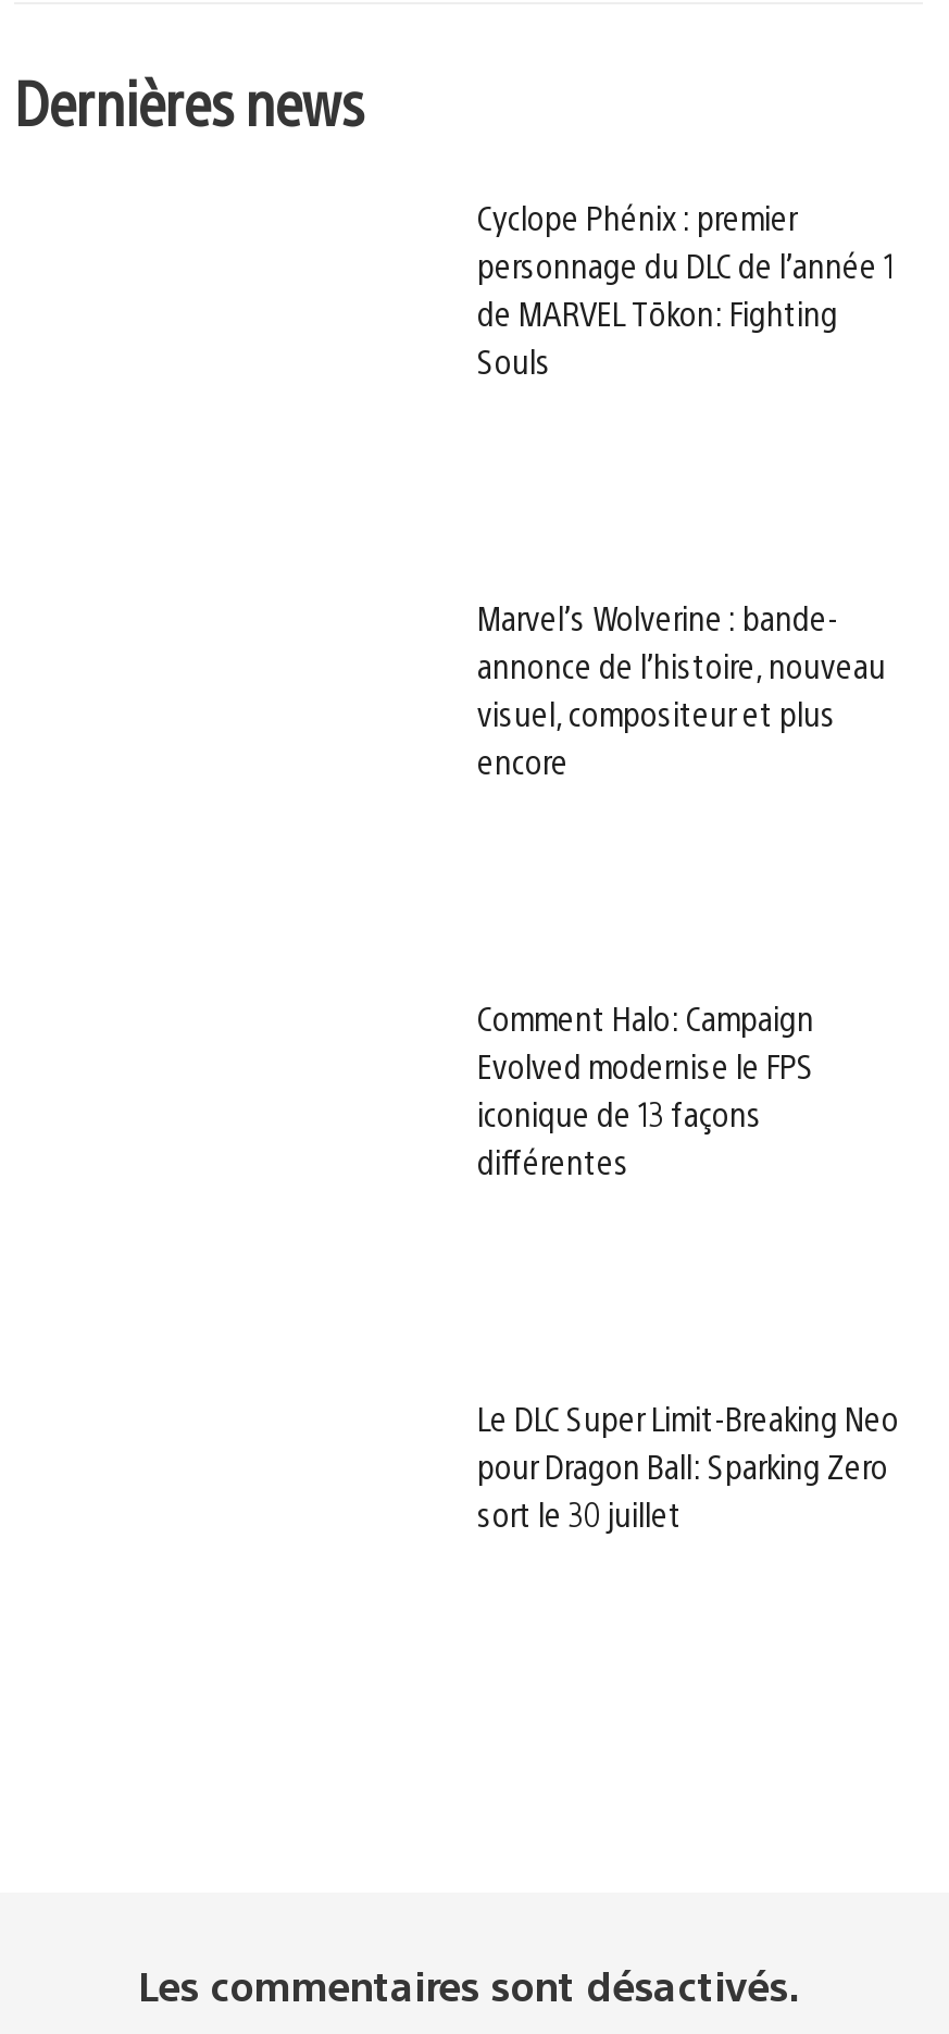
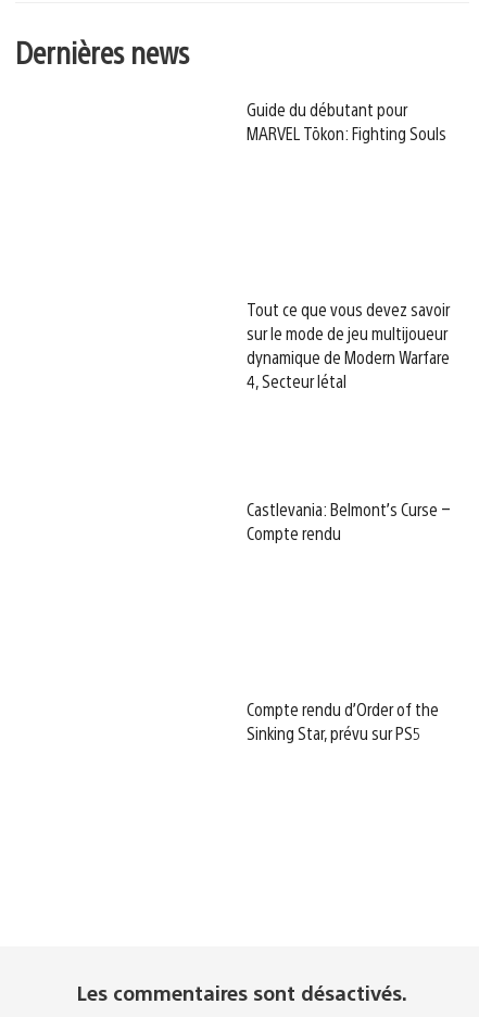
- Cyclope Phénix : premier
- personnage du DLC de l’année 1
- de MARVEL Tōkon: Fighting
- Souls
+ Guide du débutant pour
+ MARVEL Tōkon: Fighting Souls

- Marvel’s Wolverine : bande-
- annonce de l’histoire, nouveau
- visuel, compositeur et plus
- encore
+ Tout ce que vous devez savoir
+ sur le mode de jeu multijoueur
+ dynamique de Modern Warfare
+ 4, Secteur létal

- Comment Halo: Campaign
- Evolved modernise le FPS
- iconique de 13 façons
- différentes
+ Castlevania: Belmont’s Curse –
+ Compte rendu

- Le DLC Super Limit-Breaking Neo
- pour Dragon Ball: Sparking Zero
- sort le 30 juillet
+ Compte rendu d’Order of the
+ Sinking Star, prévu sur PS5
